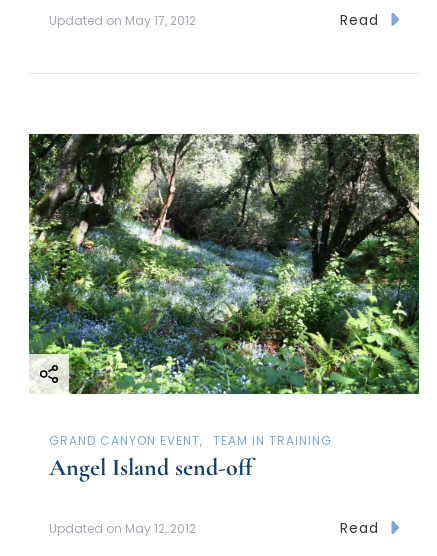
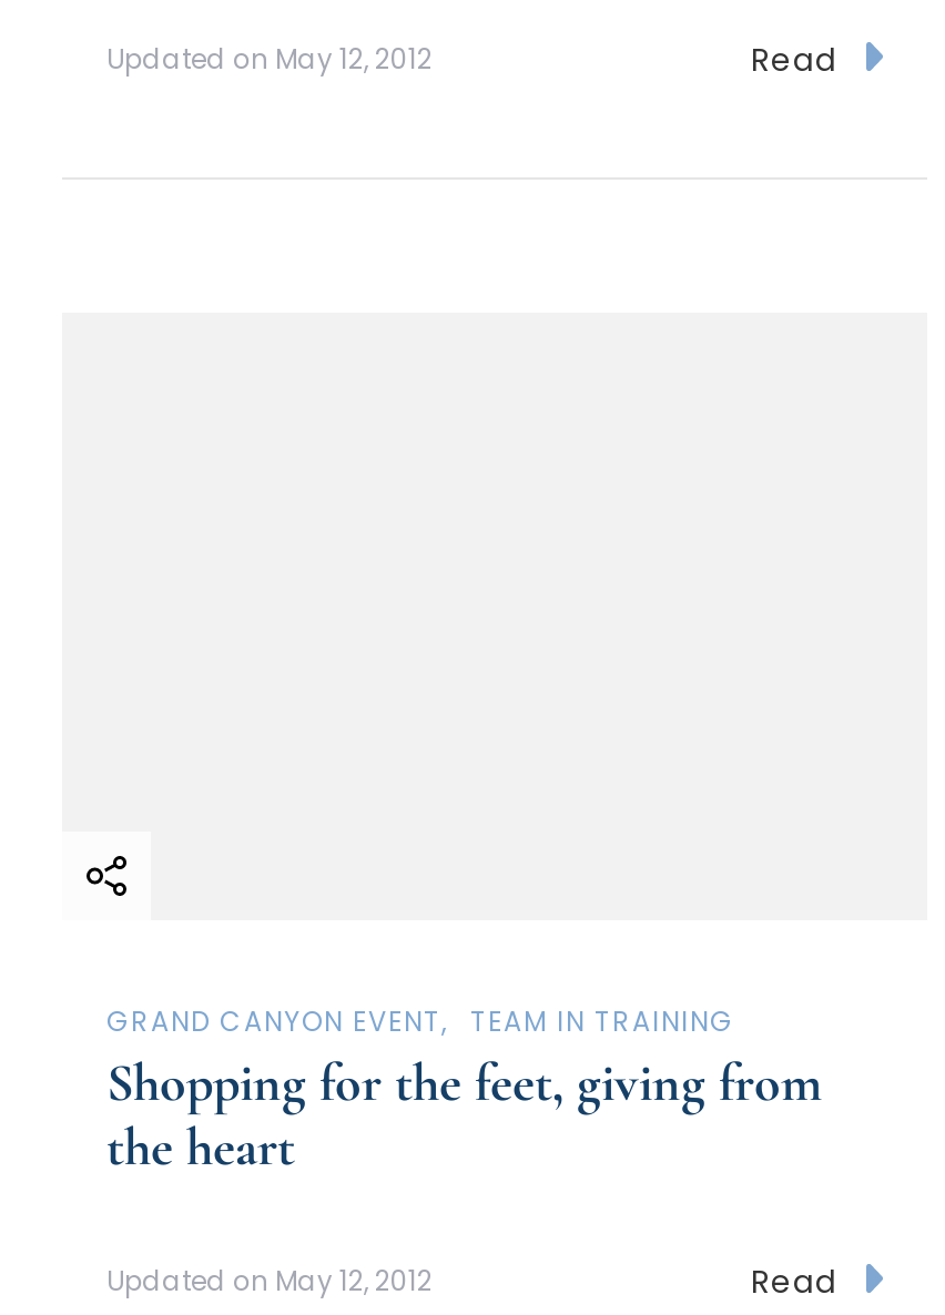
- Updated on May 17, 2012
+ Updated on May 12, 2012

- [image]

- Angel Island send-off
+ Shopping for the feet, giving from
+ the heart
